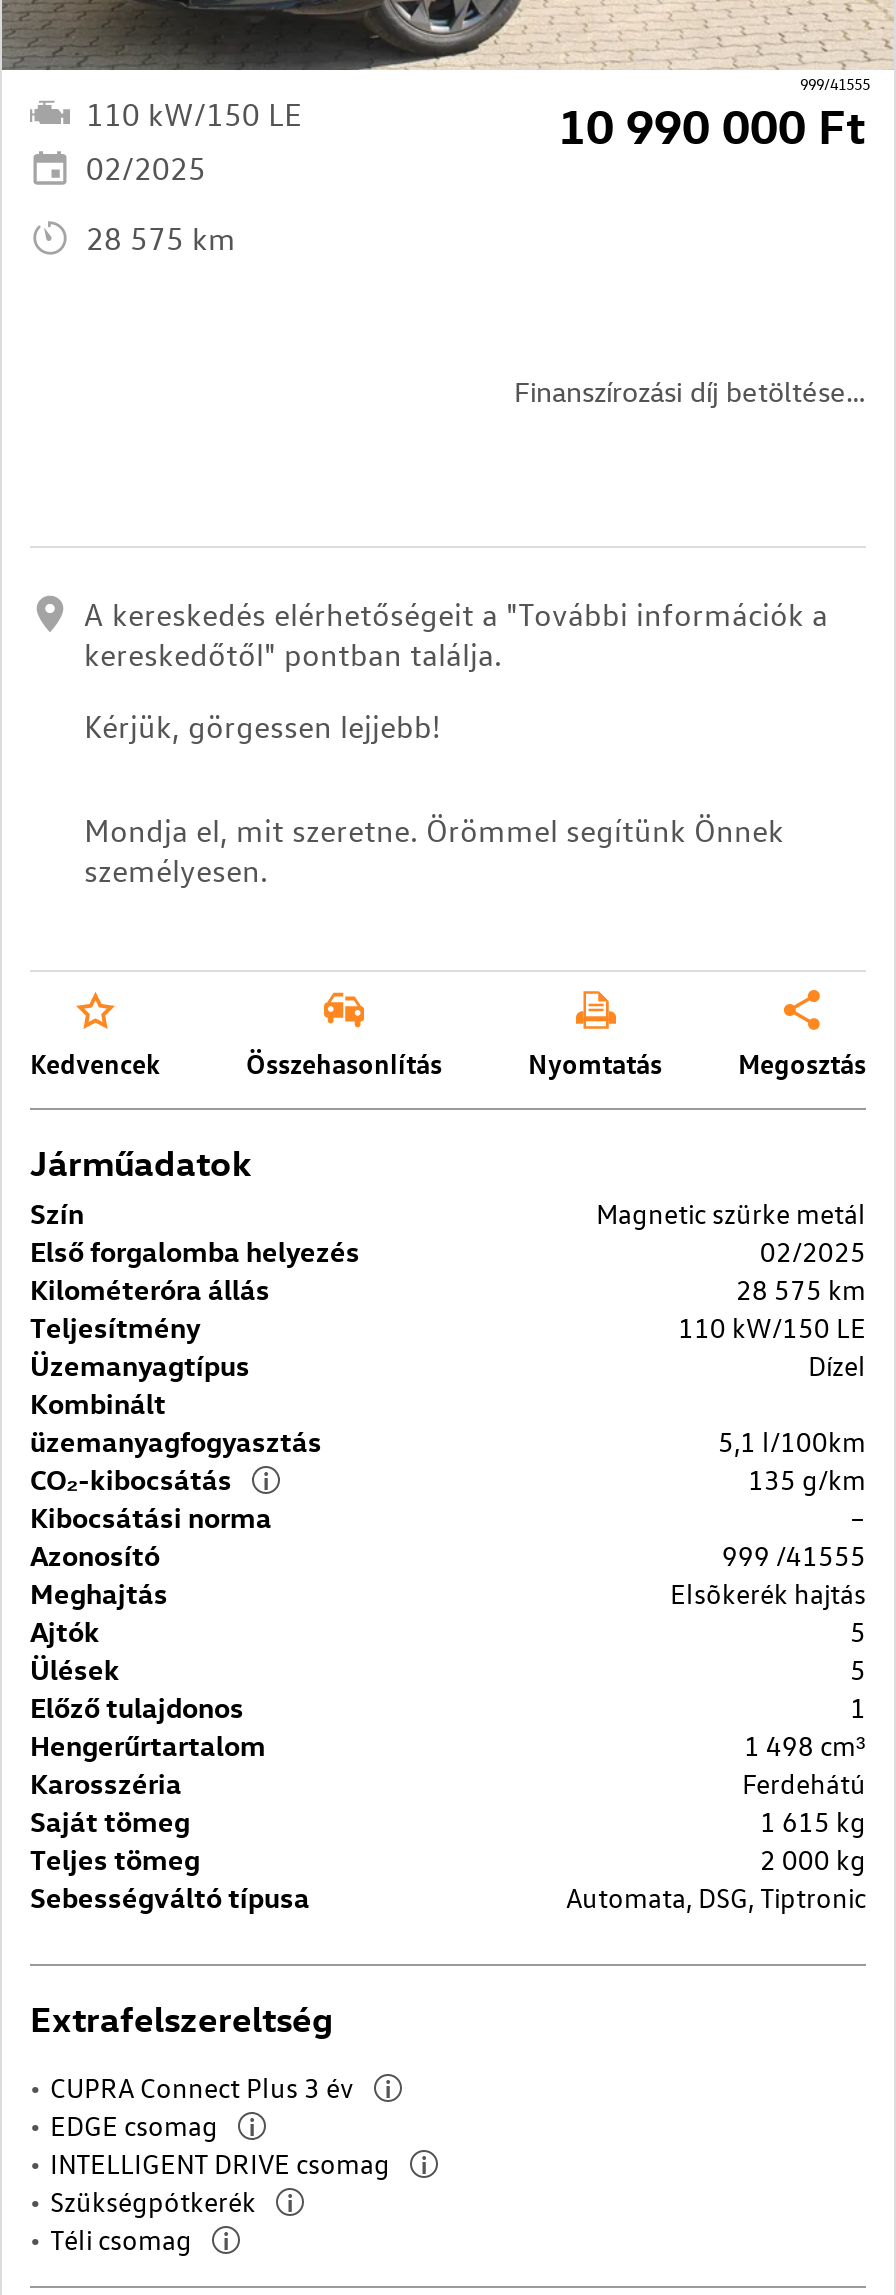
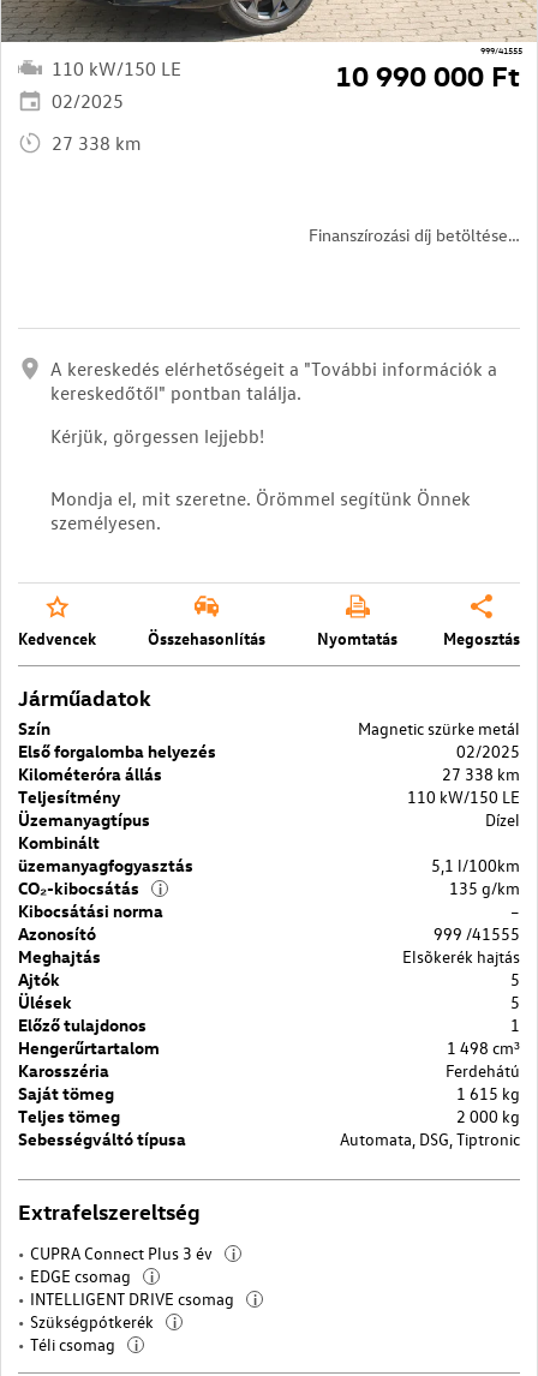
- 28 575 km
+ 27 338 km

- 28 575 km
+ 27 338 km
